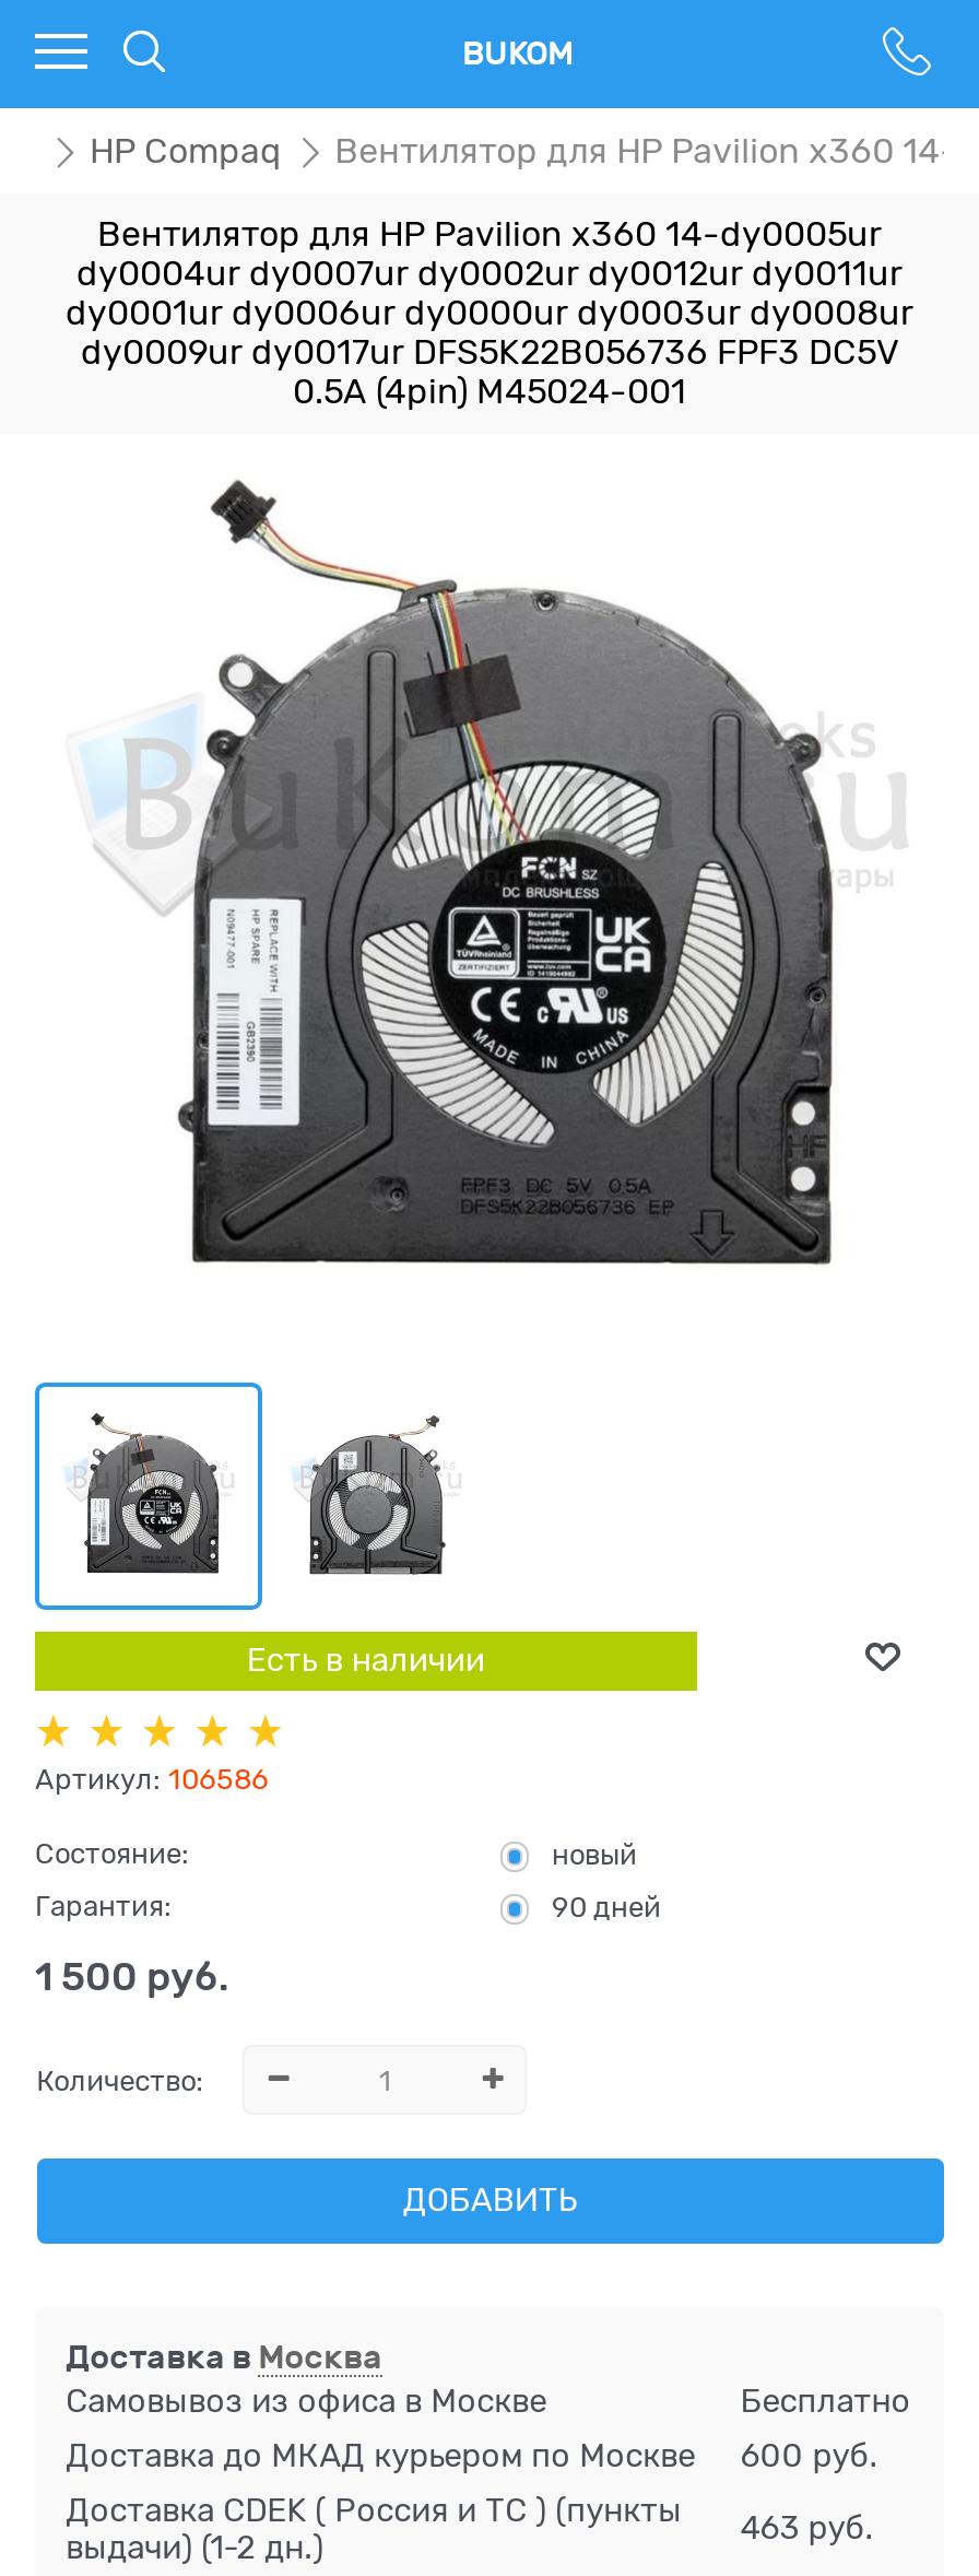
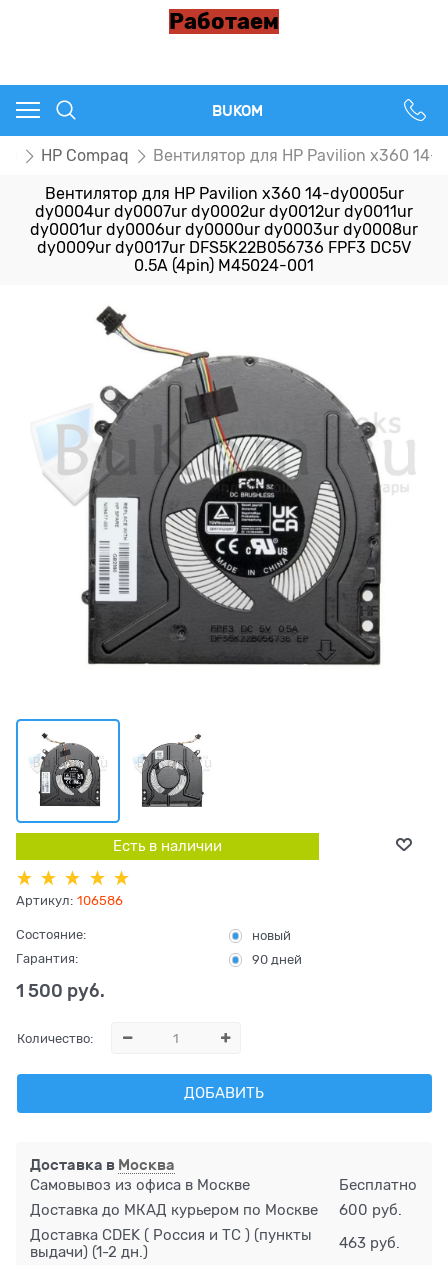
+ Работаем
